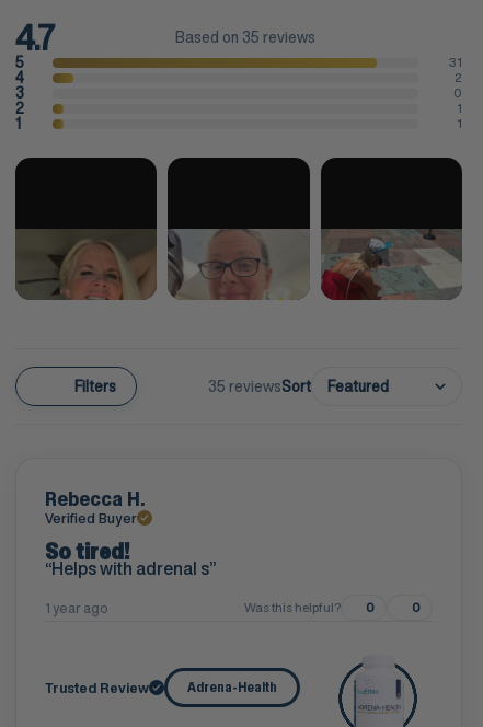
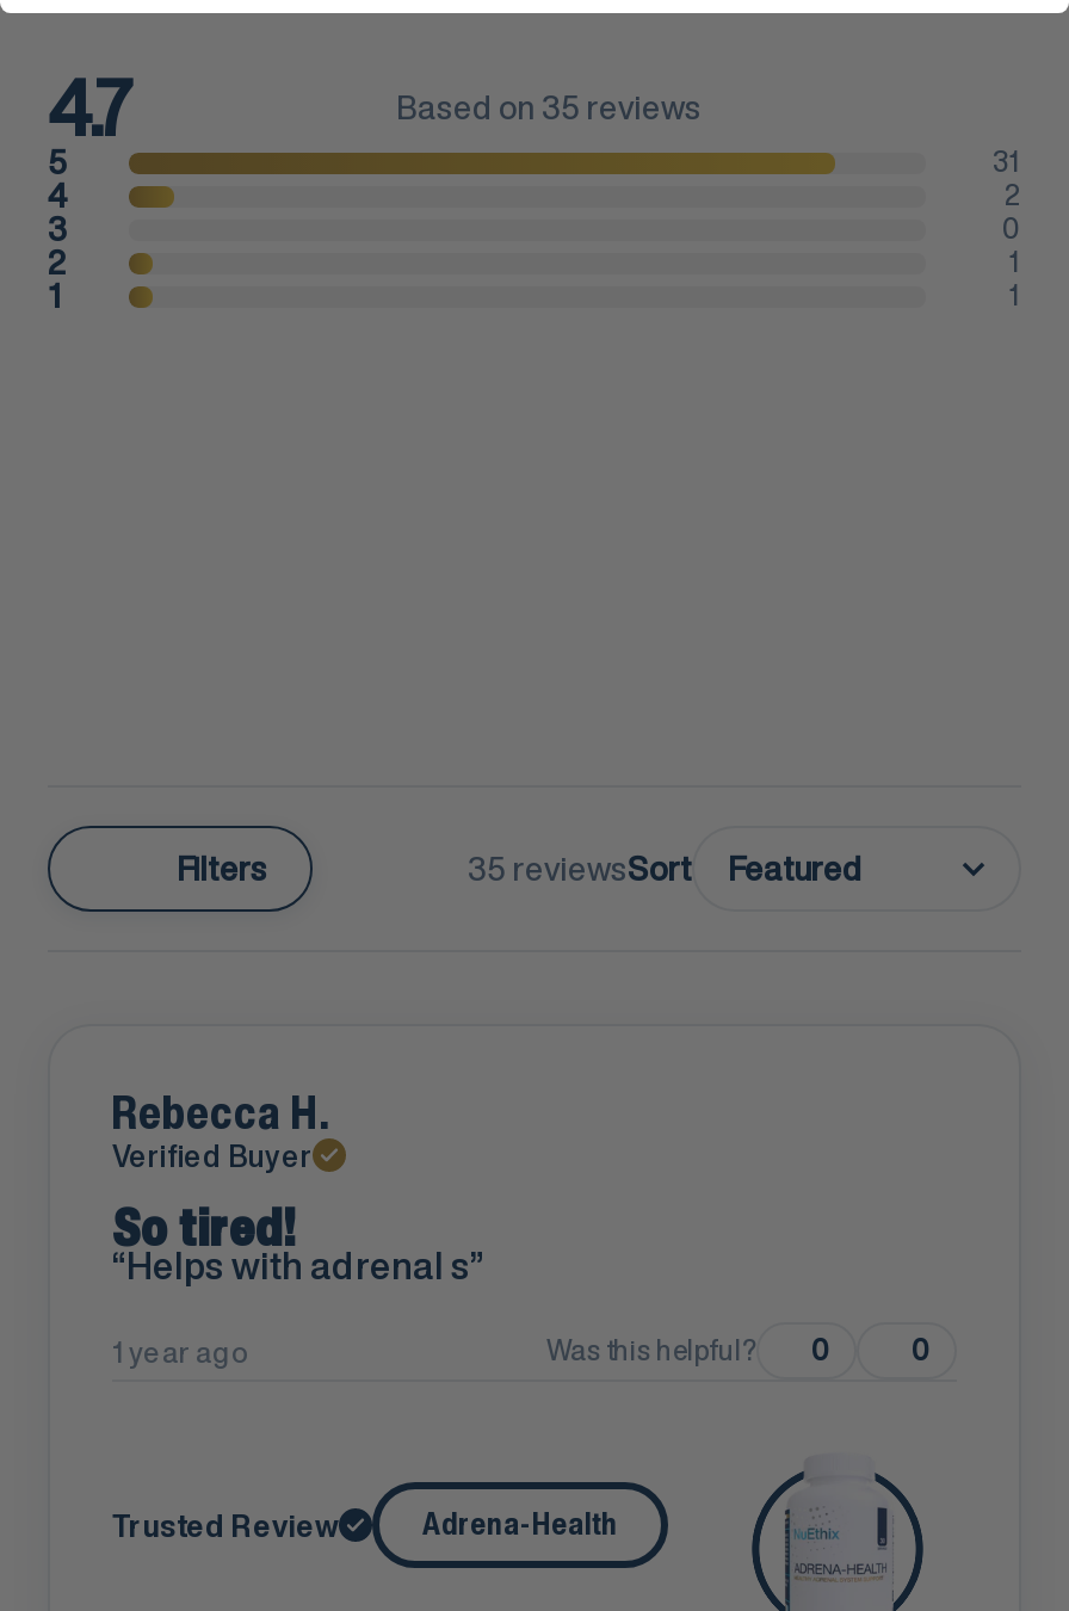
- [image]

- [image]

- [image]
